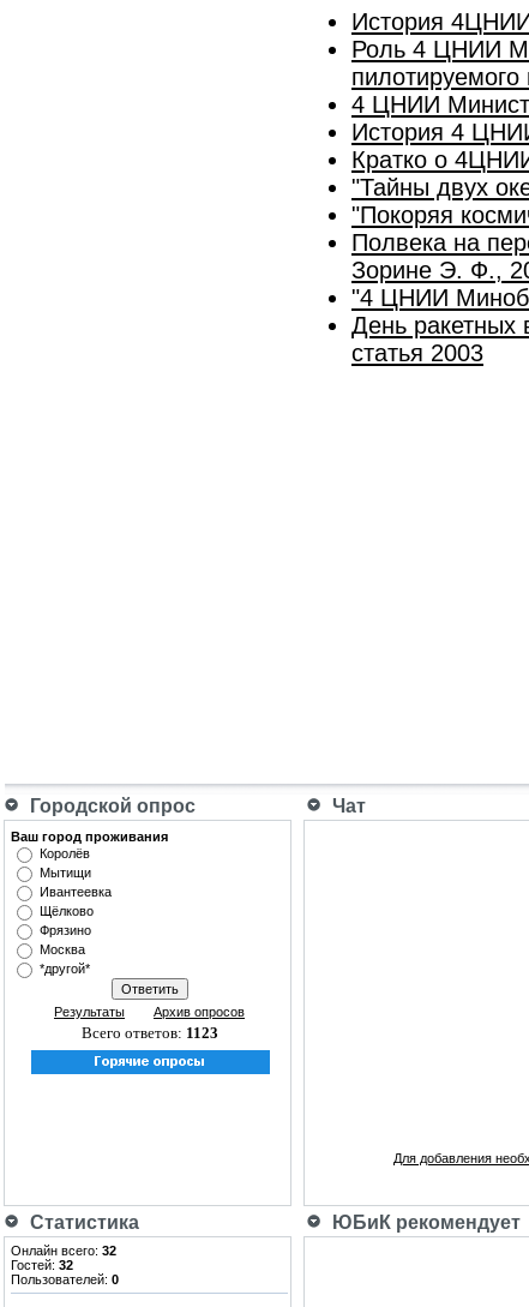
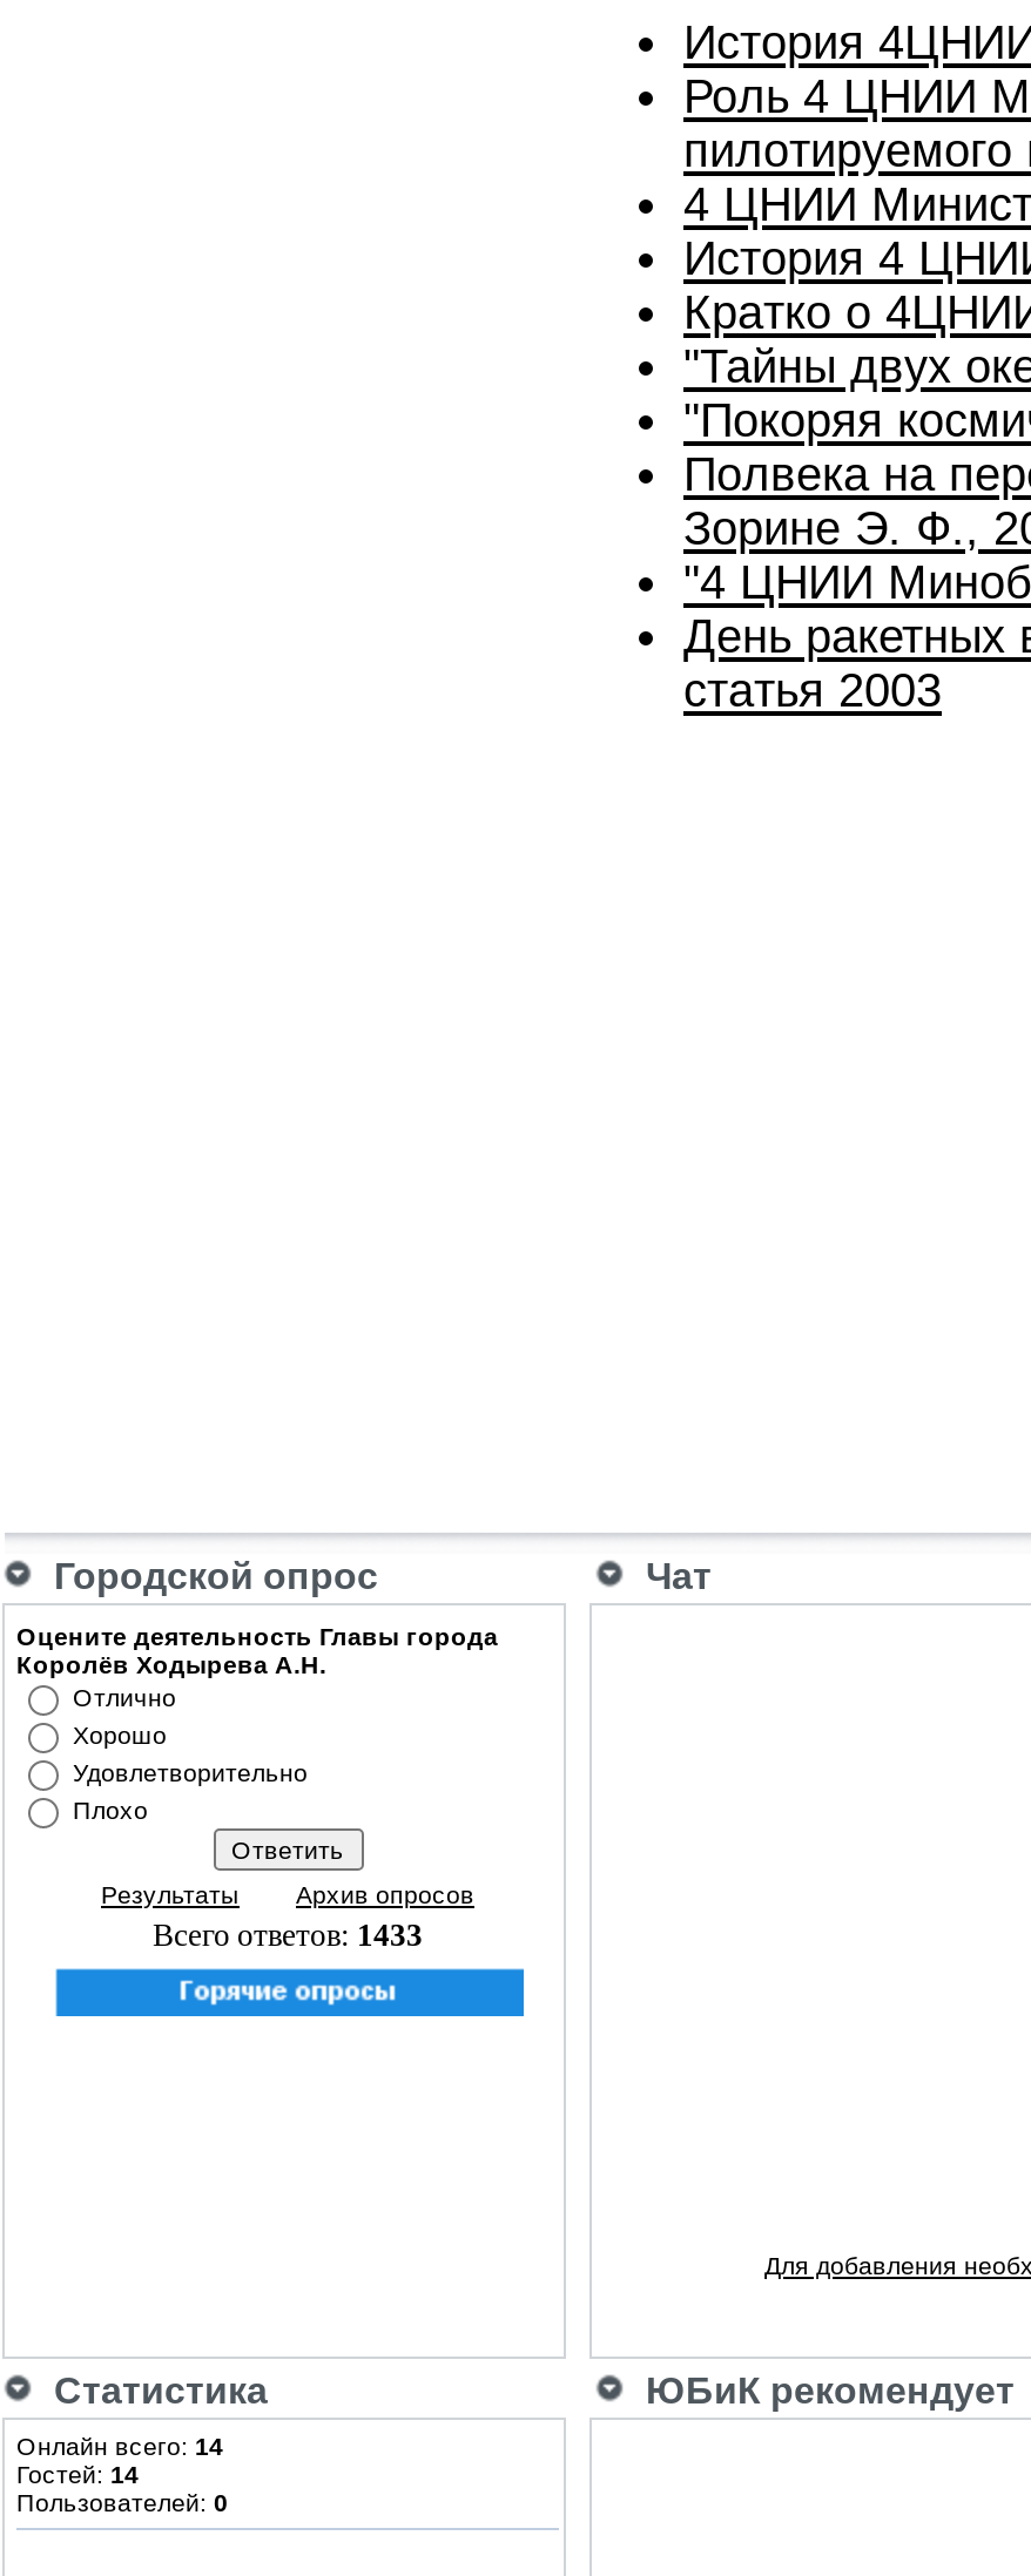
- Ваш город проживания
- Королёв
- Мытищи
- Ивантеевка
- Щёлково
- Фрязино
- Москва
- *другой*
+ Оцените деятельность Главы города
+ Королёв Ходырева А.Н.
+ Отлично
+ Хорошо
+ Удовлетворительно
+ Плохо

moved up: Результаты | Архив опросов

- Всего ответов: 1123
+ Всего ответов: 1433

- Онлайн всего: 32
+ Онлайн всего: 14

- Гостей: 32
+ Гостей: 14
